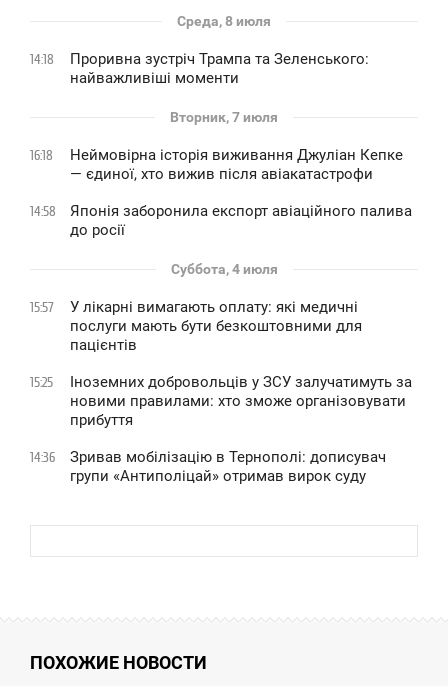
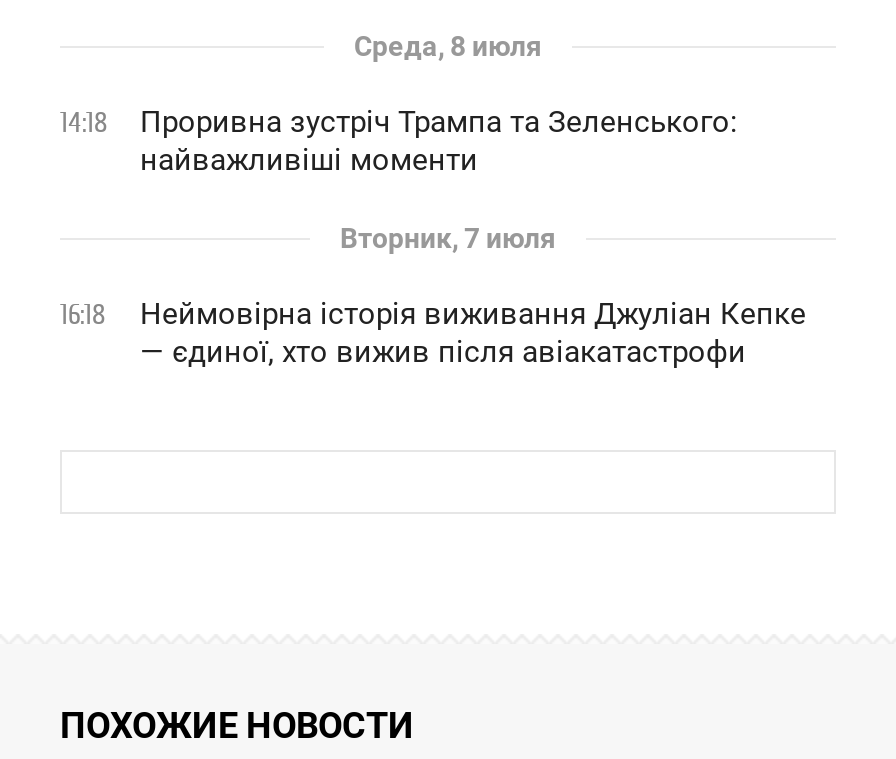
- 14:58
- Японія заборонила експорт авіаційного палива
- до росії
- Суббота, 4 июля
- 15:57
- У лікарні вимагають оплату: які медичні
- послуги мають бути безкоштовними для
- пацієнтів
- 15:25
- Іноземних добровольців у ЗСУ залучатимуть за
- новими правилами: хто зможе організовувати
- прибуття
- 14:36
- Зривав мобілізацію в Тернополі: дописувач
- групи «Антиполіцай» отримав вирок суду
